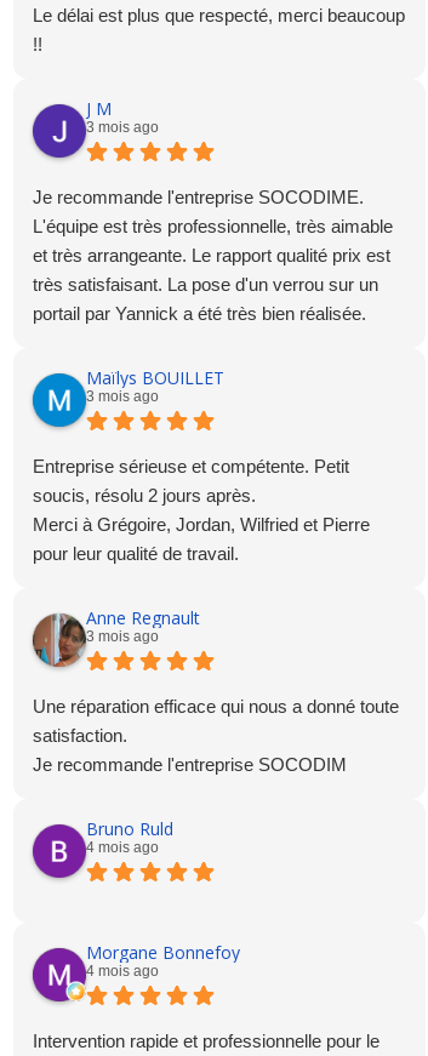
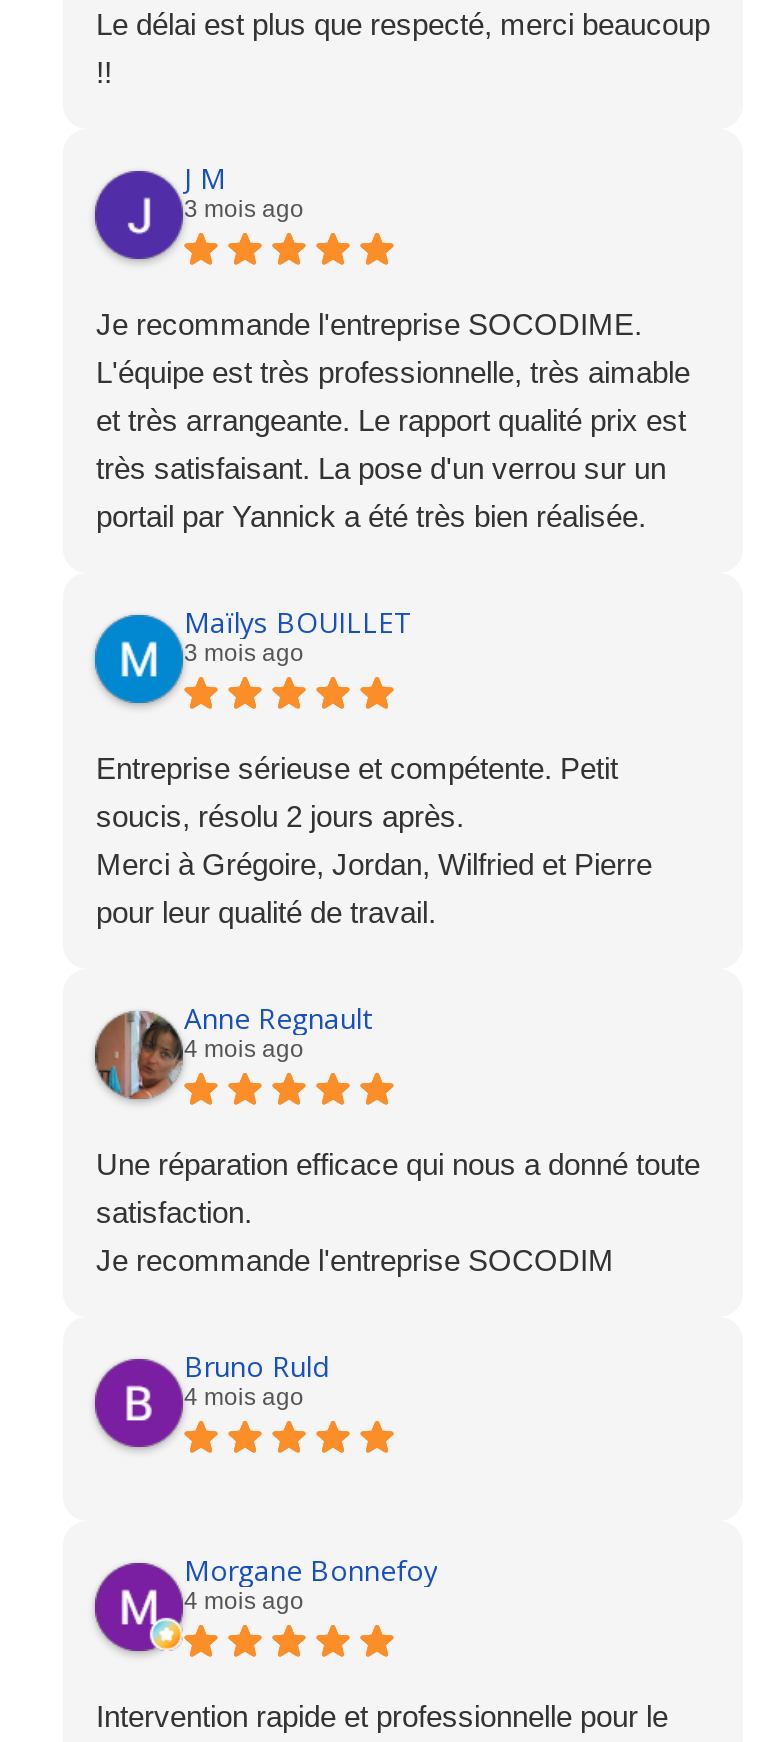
- 3 mois ago
+ 4 mois ago
